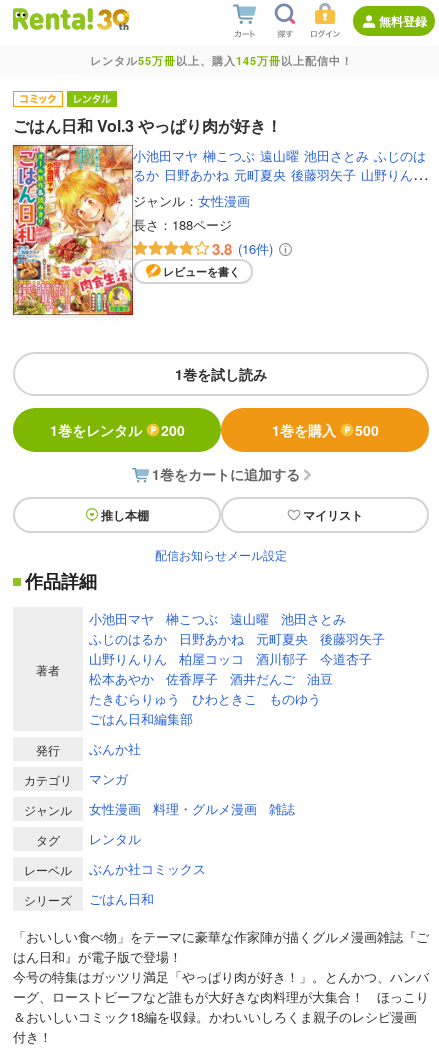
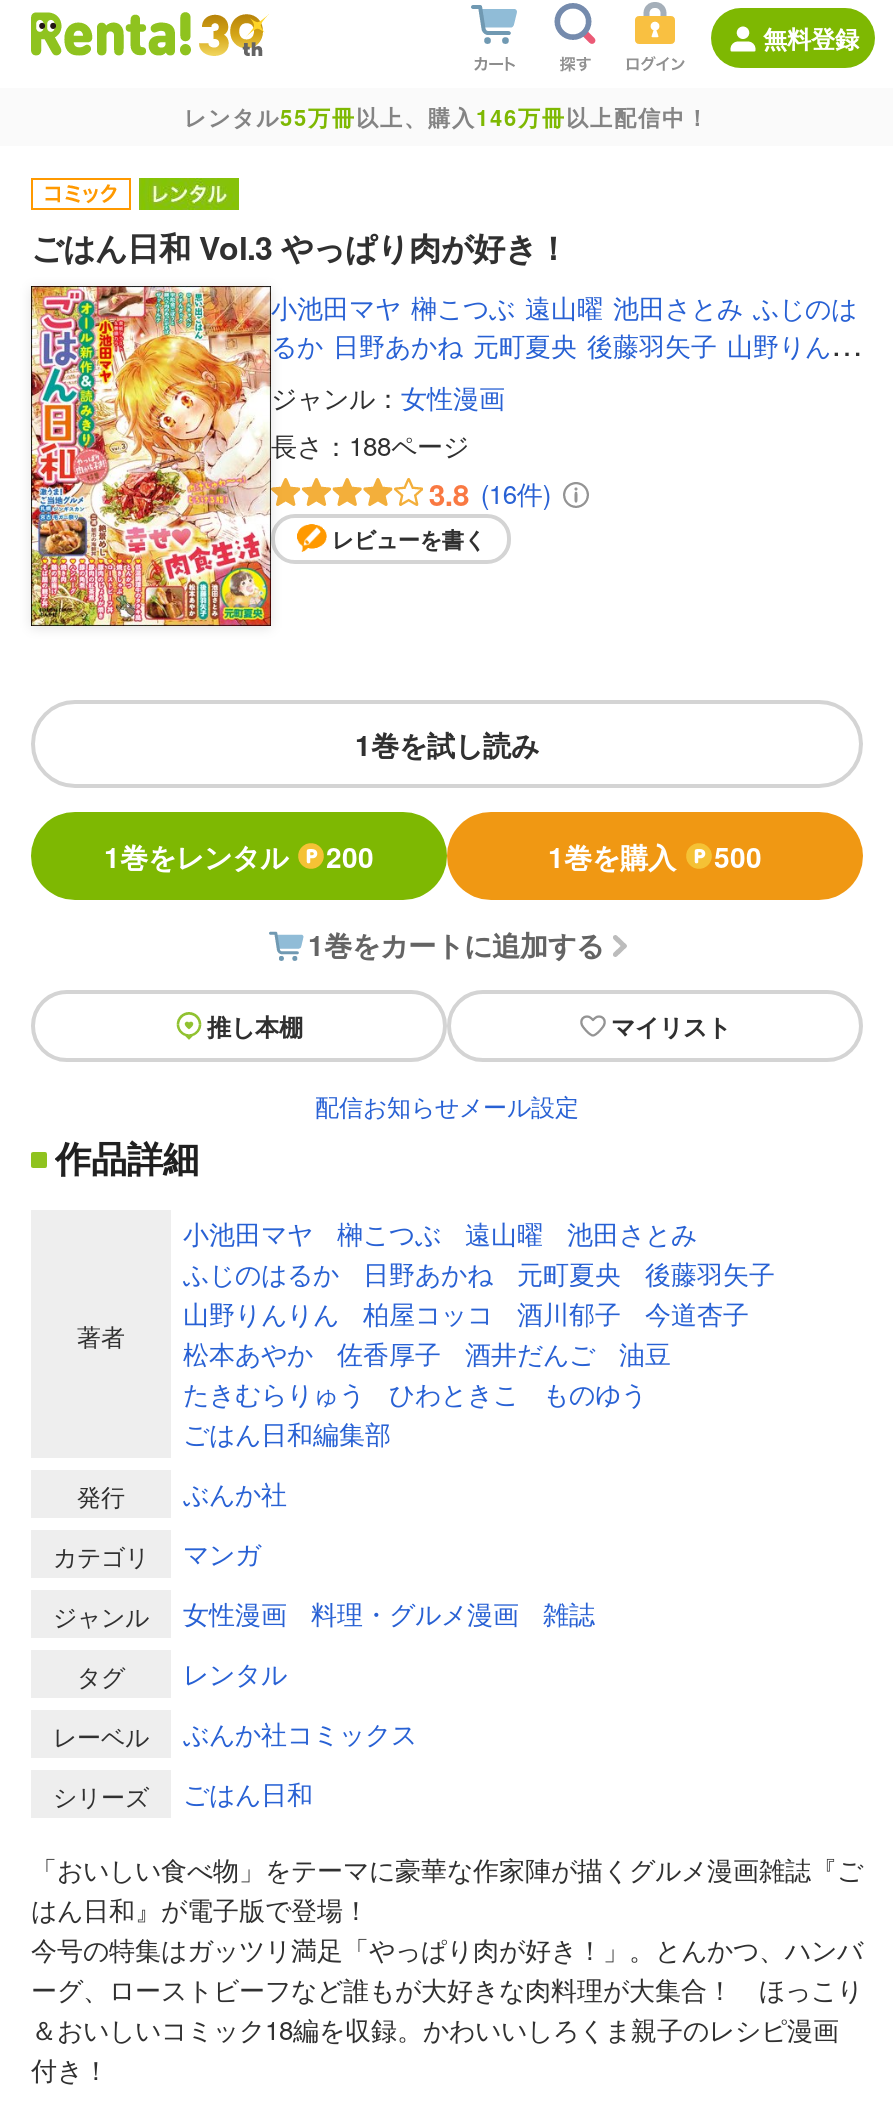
- レンタル55万冊以上、購入145万冊以上配信中！
+ レンタル55万冊以上、購入146万冊以上配信中！
